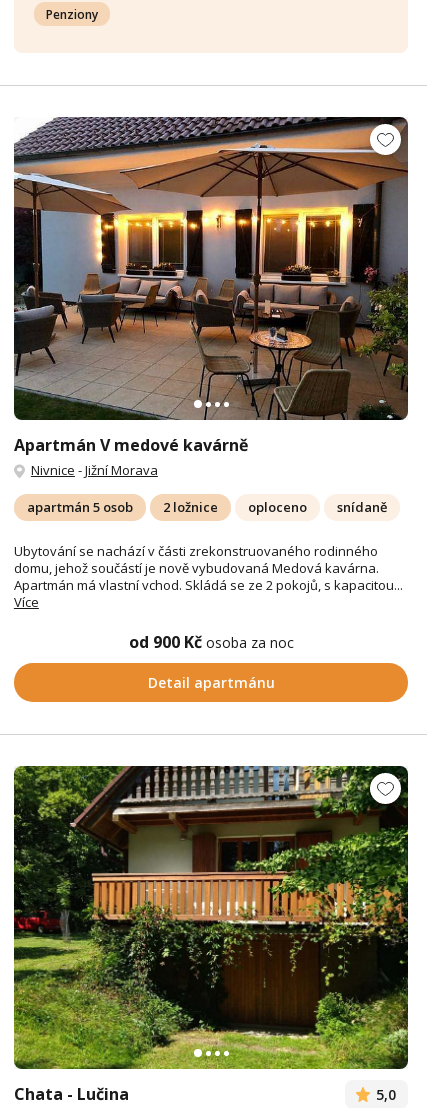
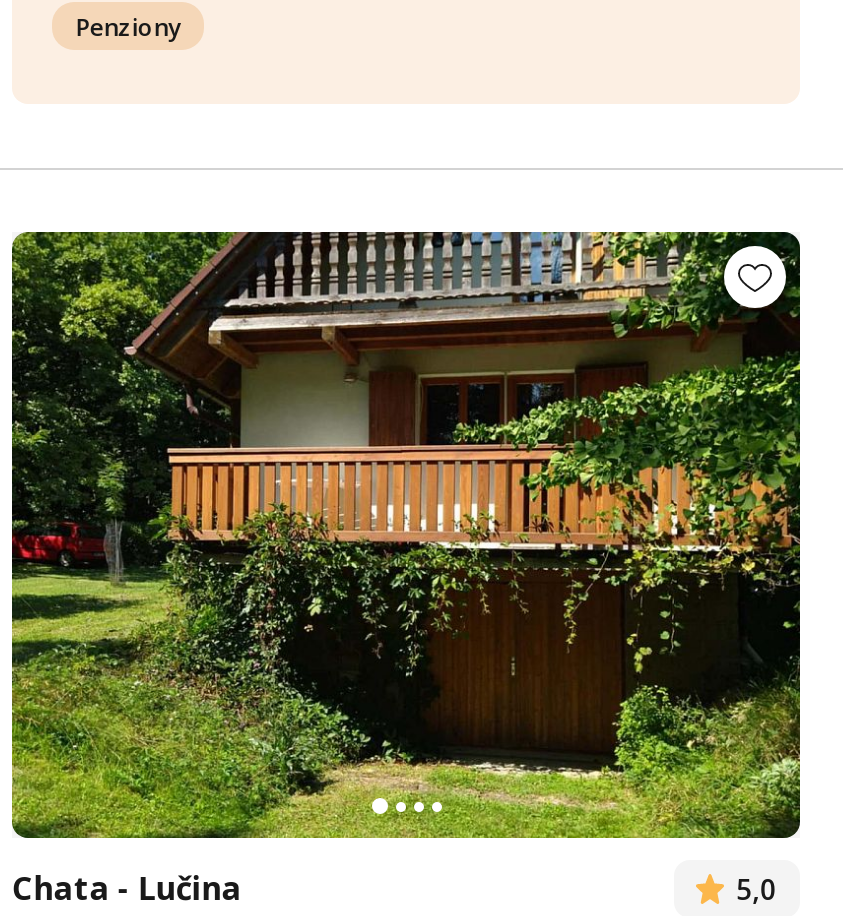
- [image]
- Apartmán V medové kavárně
- Nivnice - Jižní Morava
- apartmán 5 osob
- 2 ložnice
- oploceno
- snídaně
- Ubytování se nachází v části zrekonstruovaného rodinného
- domu, jehož součástí je nově vybudovaná Medová kavárna.
- Apartmán má vlastní vchod. Skládá se ze 2 pokojů, s kapacitou...
- Více
- od 900 Kč osoba za noc
- Detail apartmánu
